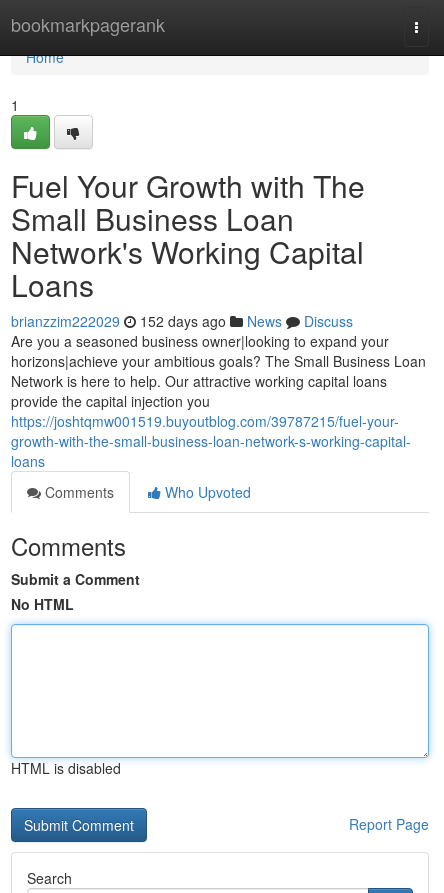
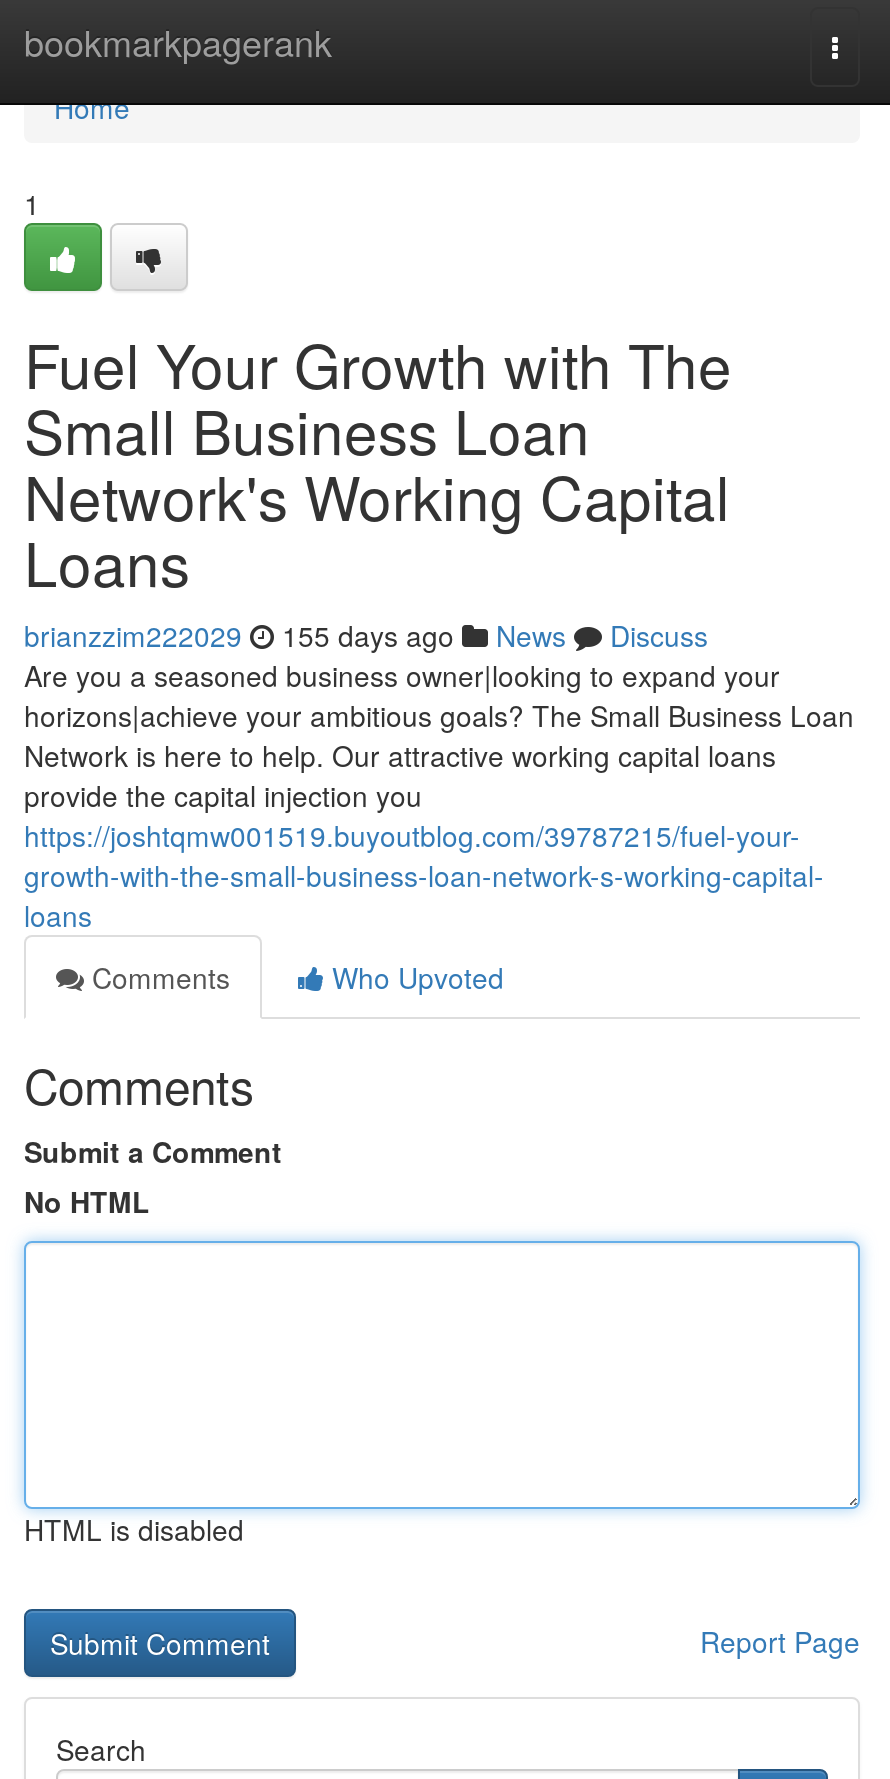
- brianzzim222029 152 days ago News Discuss
+ brianzzim222029 155 days ago News Discuss
